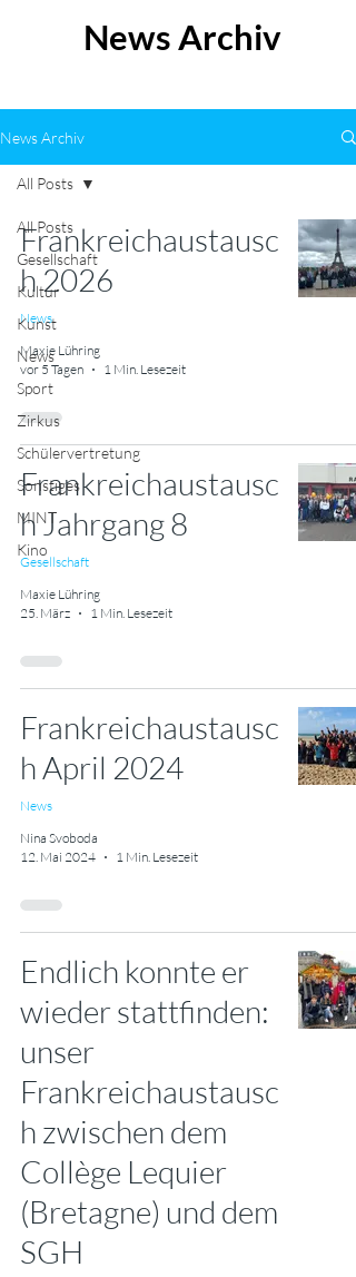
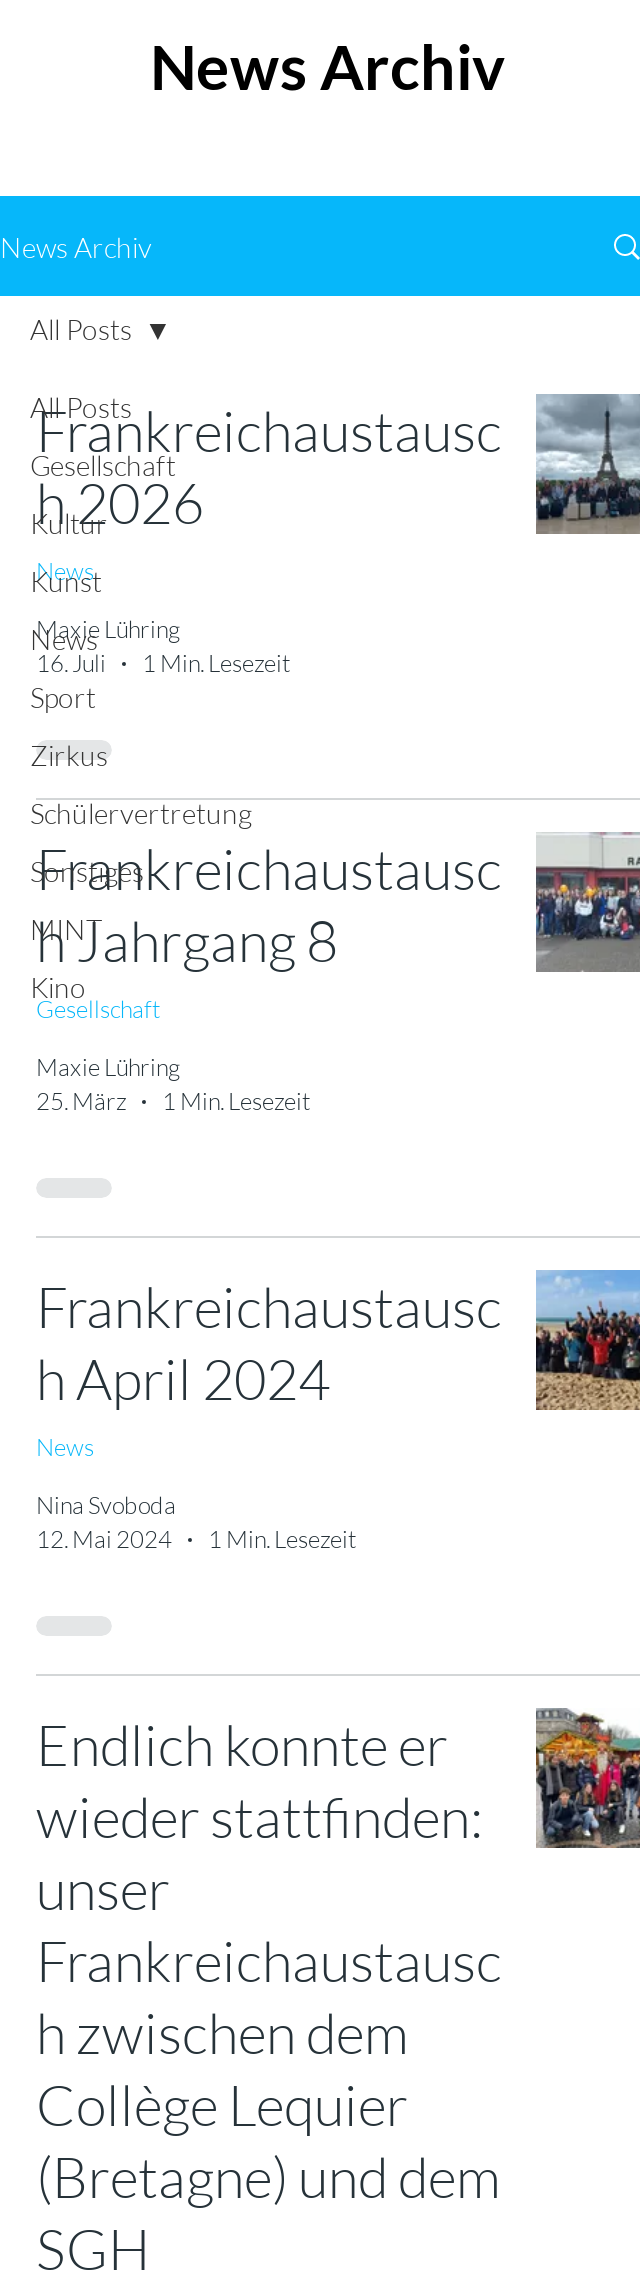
- vor 5 Tagen 1 Min. Lesezeit
+ 16. Juli 1 Min. Lesezeit
